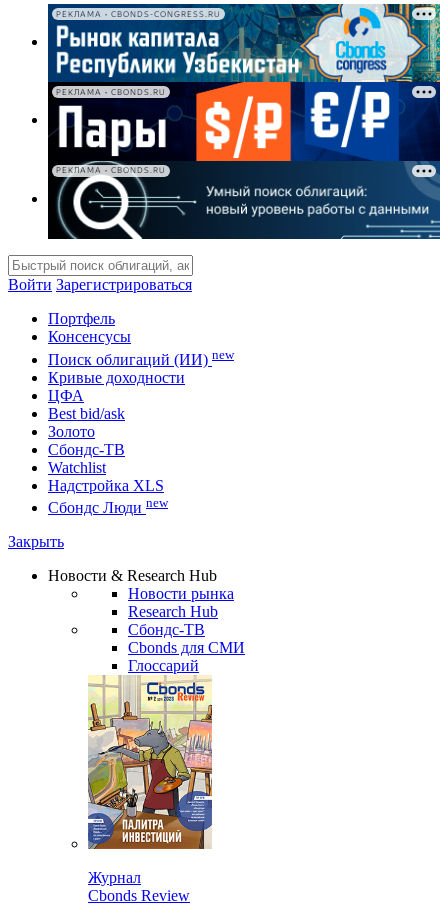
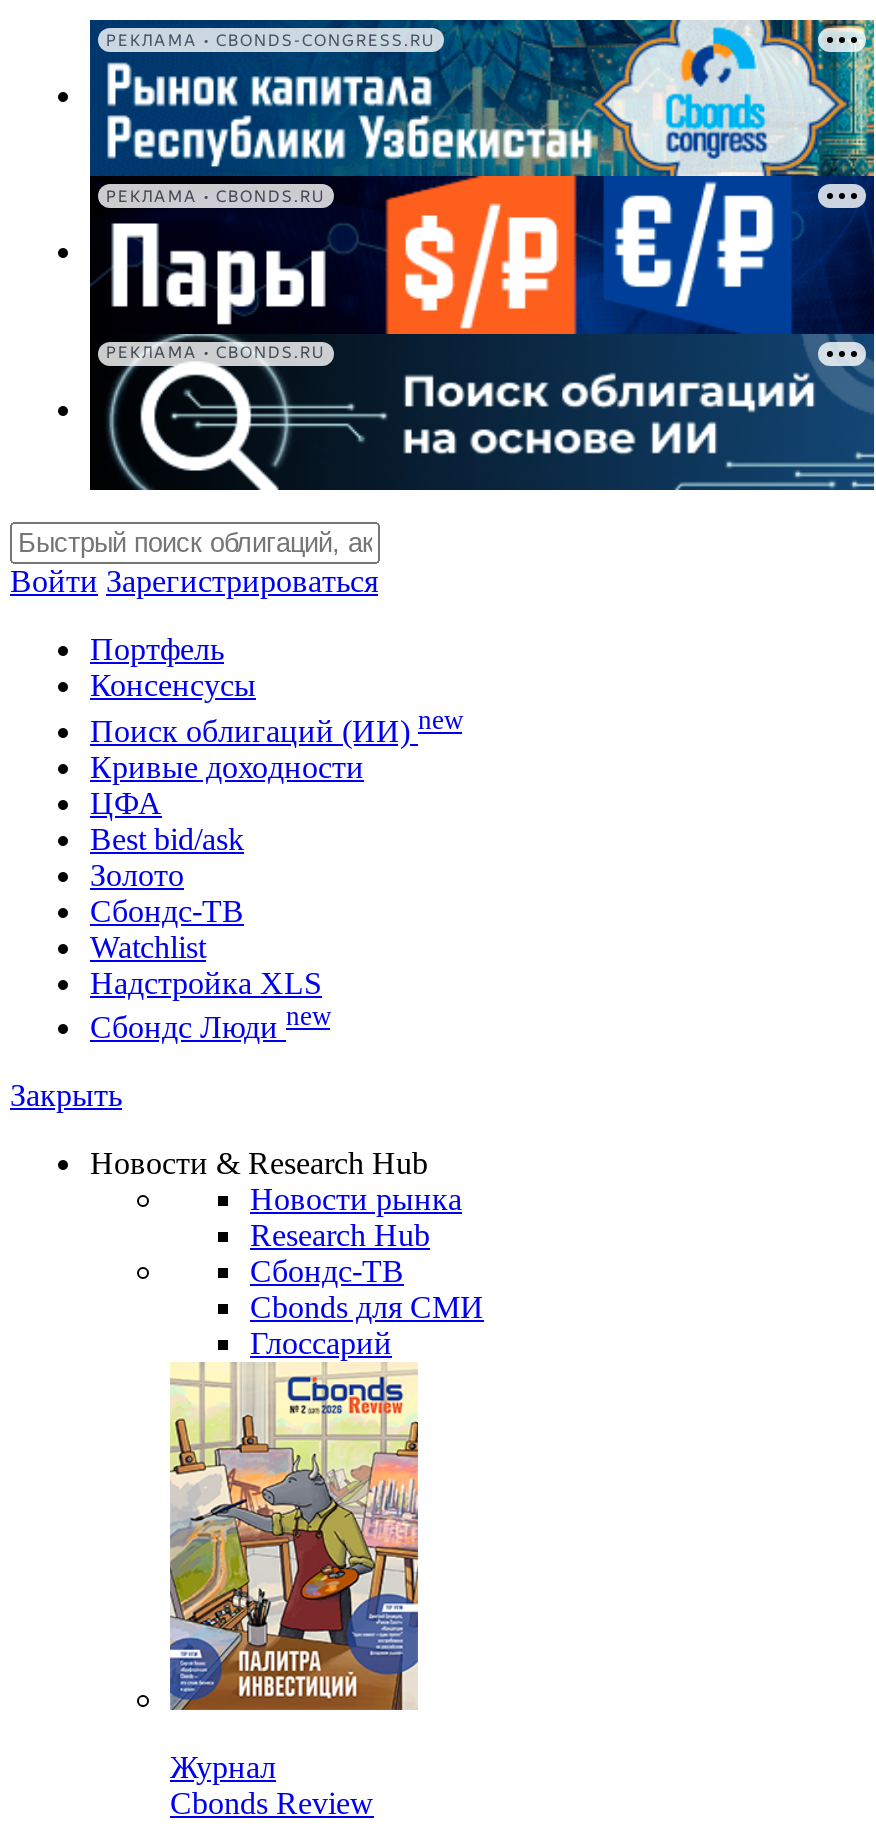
- [image]
+ [image]
